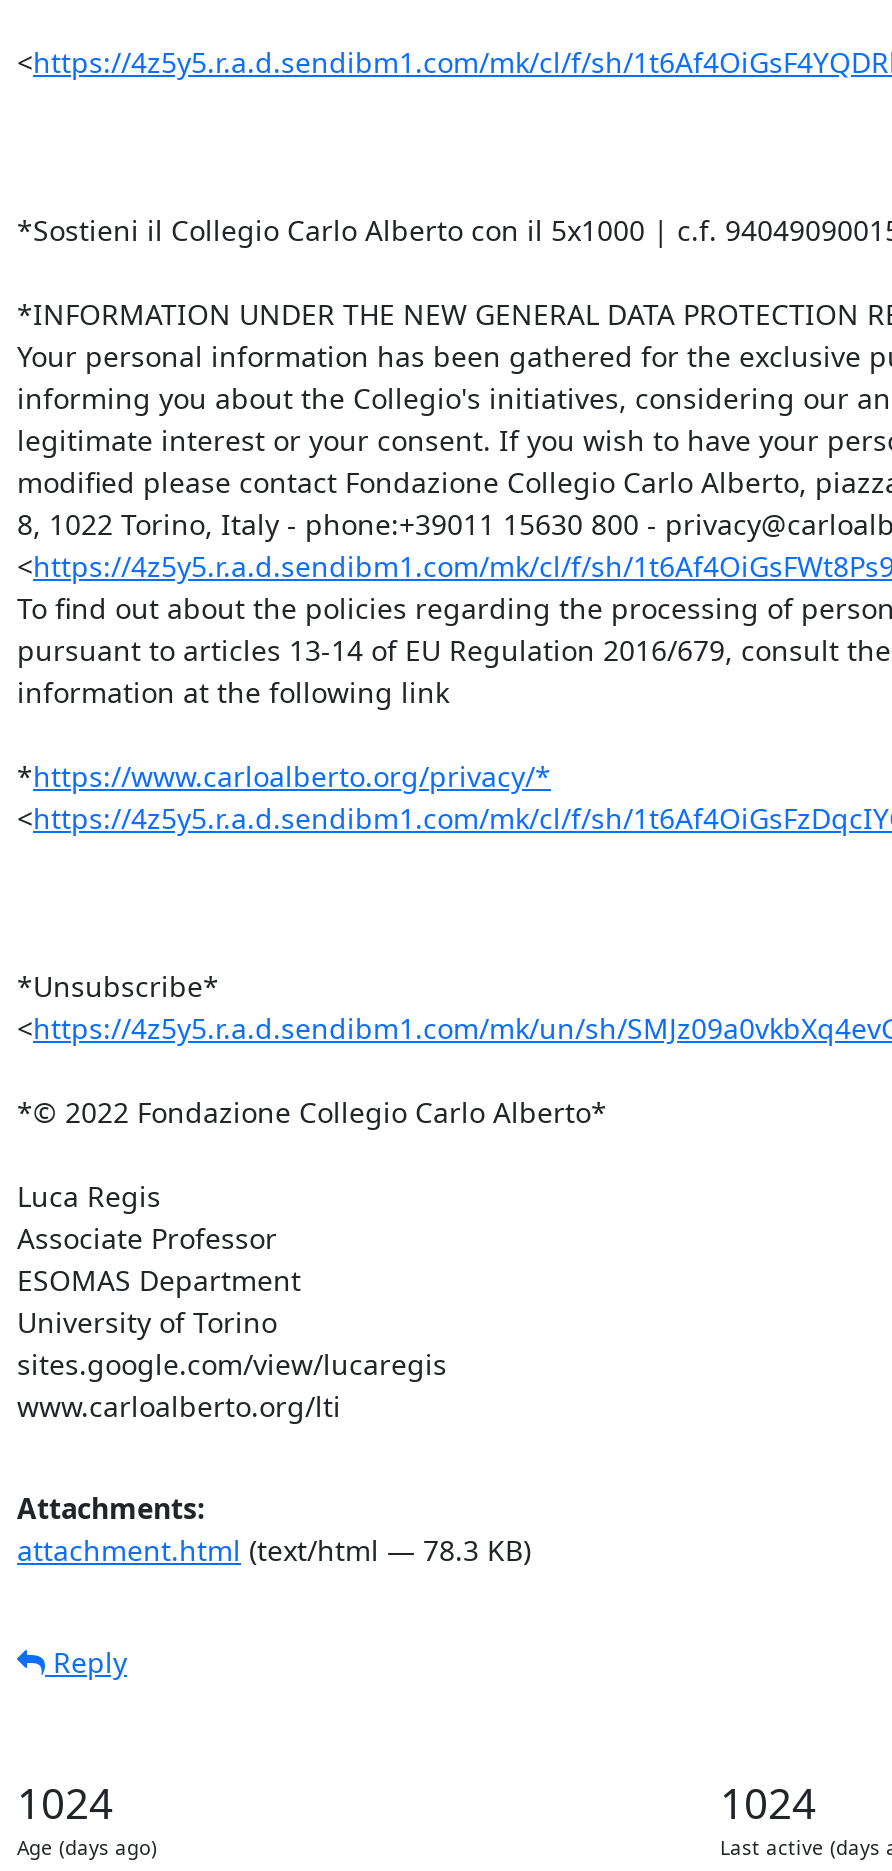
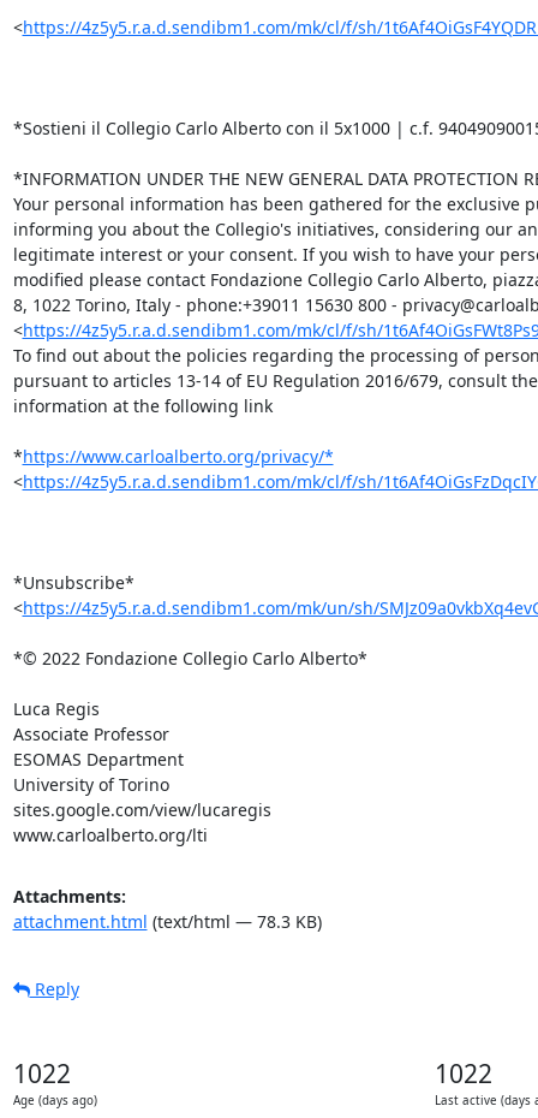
- 1024
+ 1022

- 1024
+ 1022
